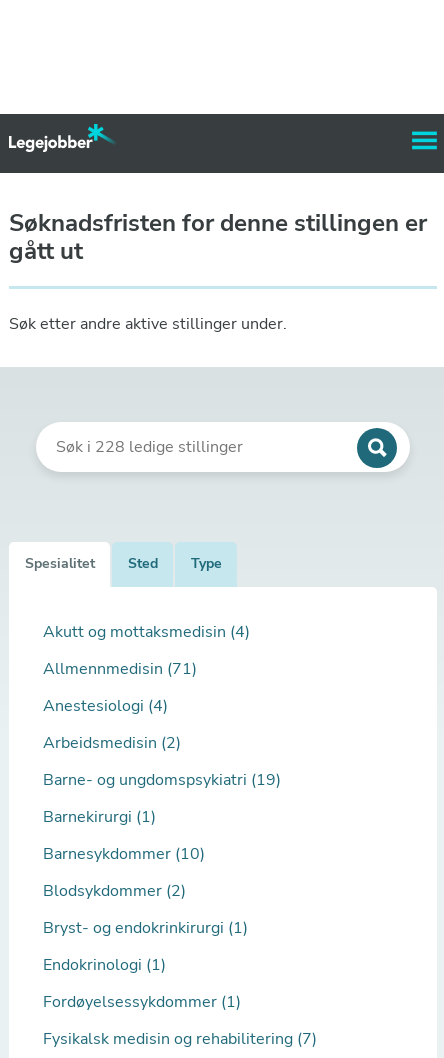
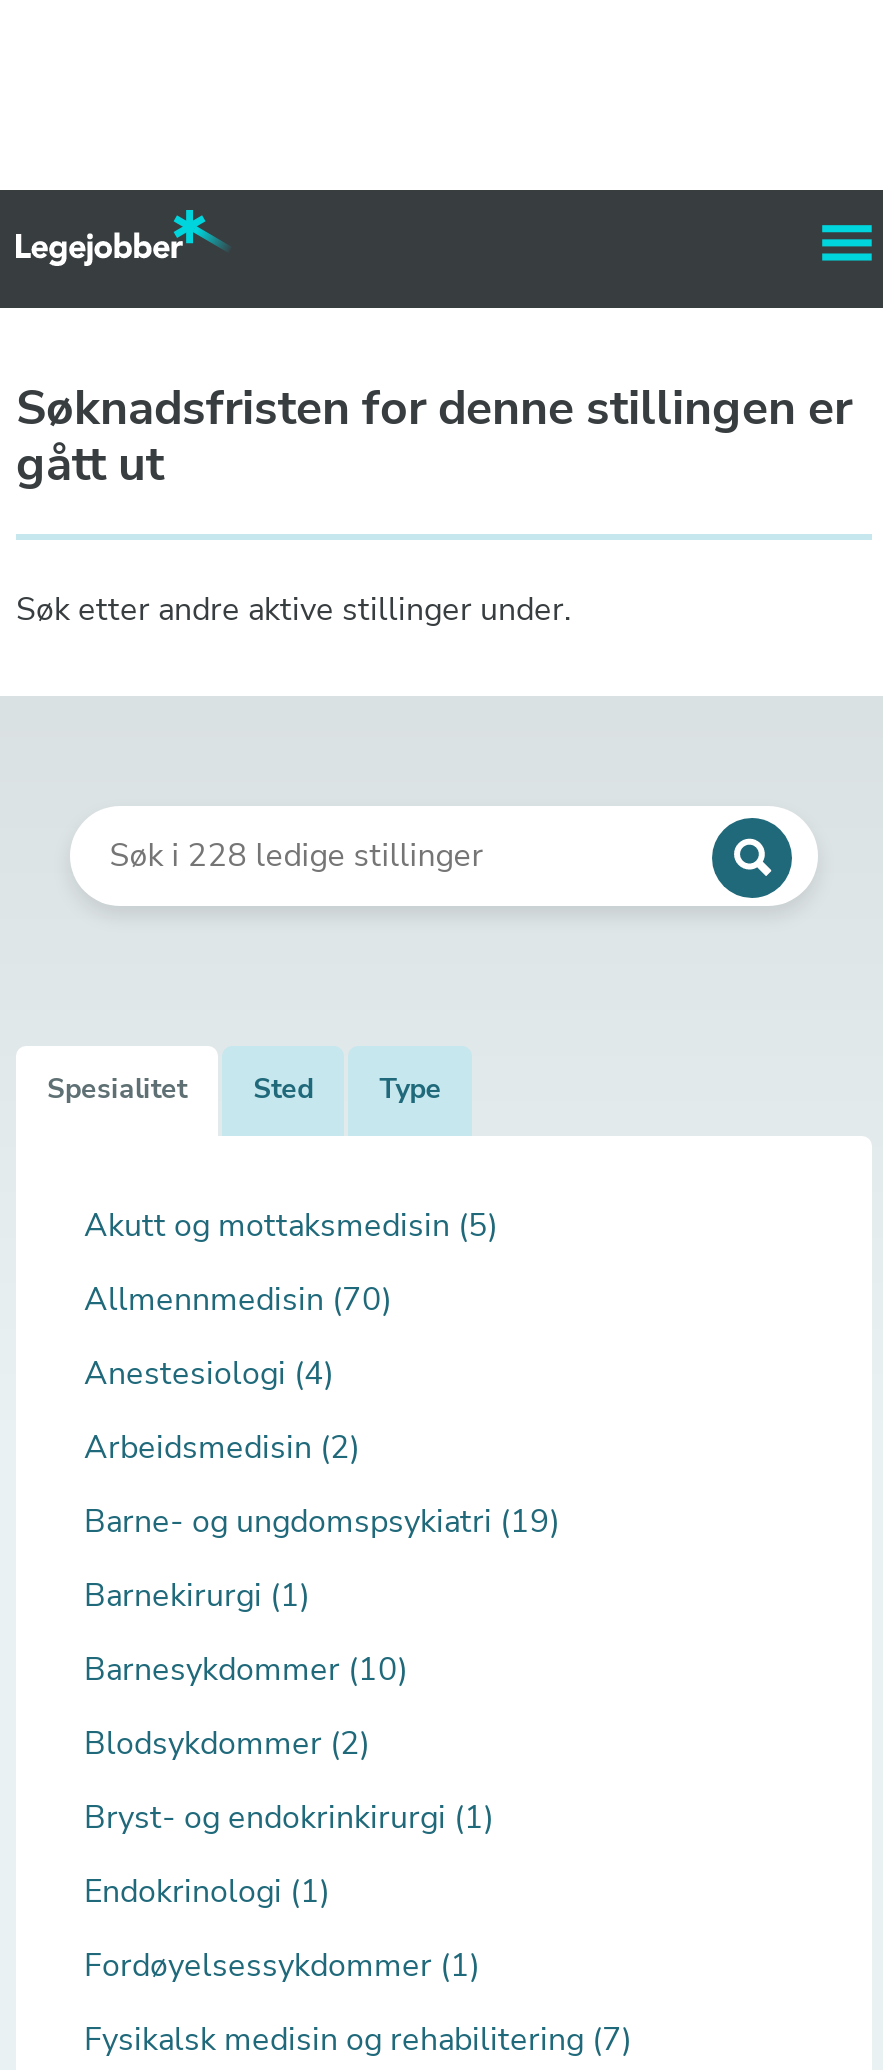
- Akutt og mottaksmedisin (4)
+ Akutt og mottaksmedisin (5)

- Allmennmedisin (71)
+ Allmennmedisin (70)
